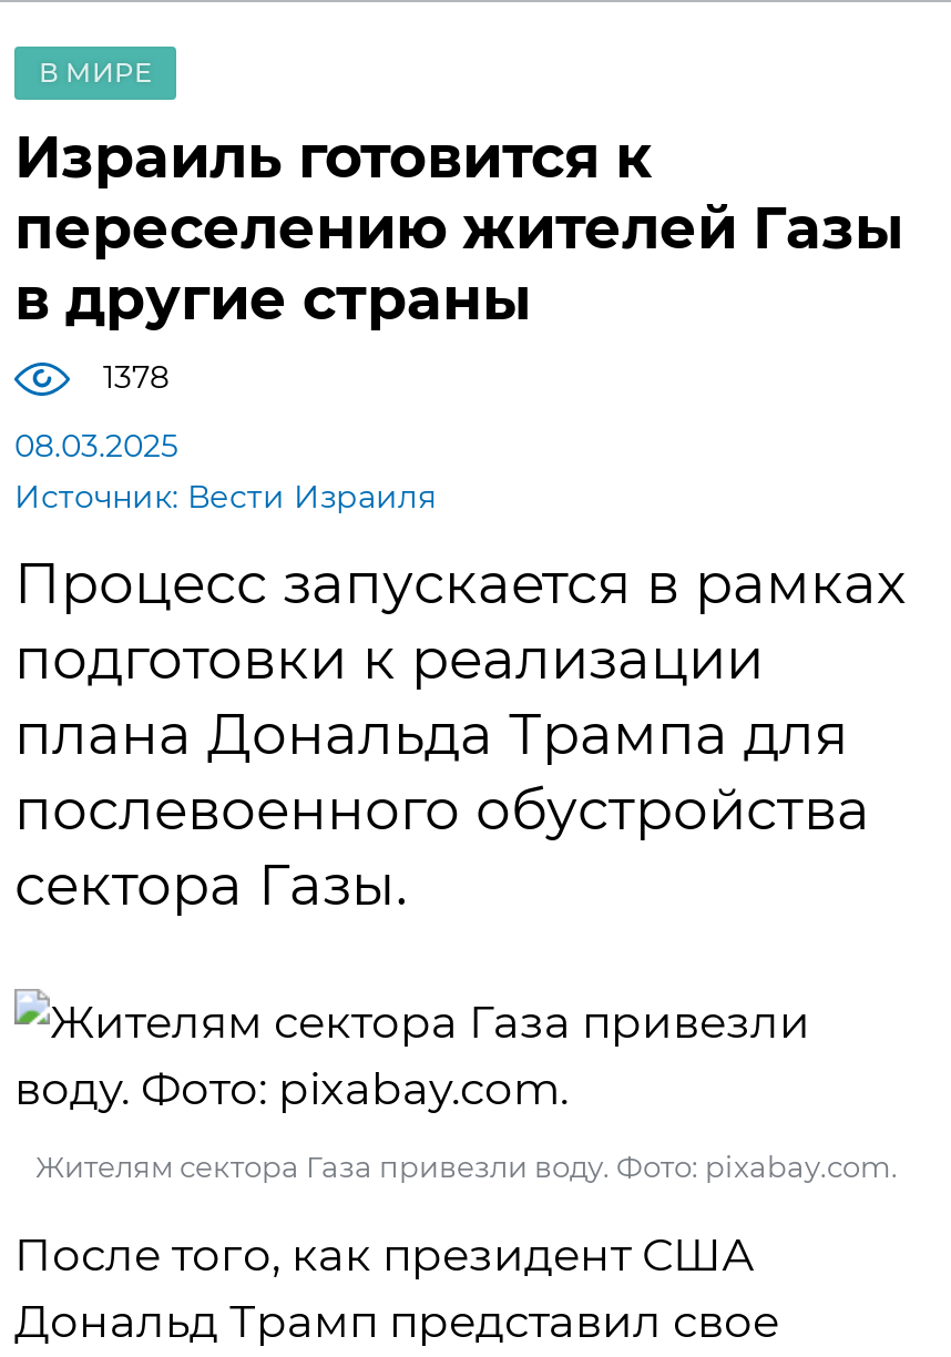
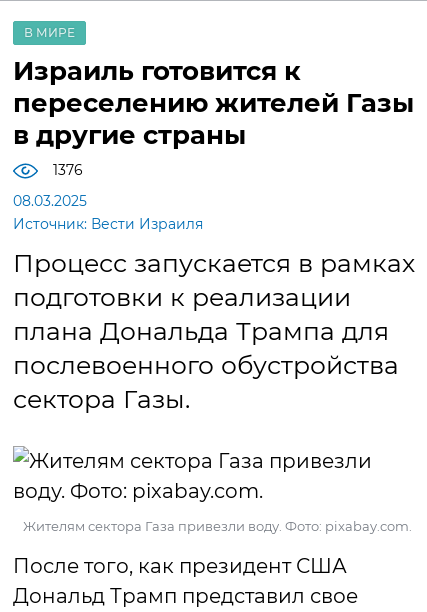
- 1378
+ 1376
